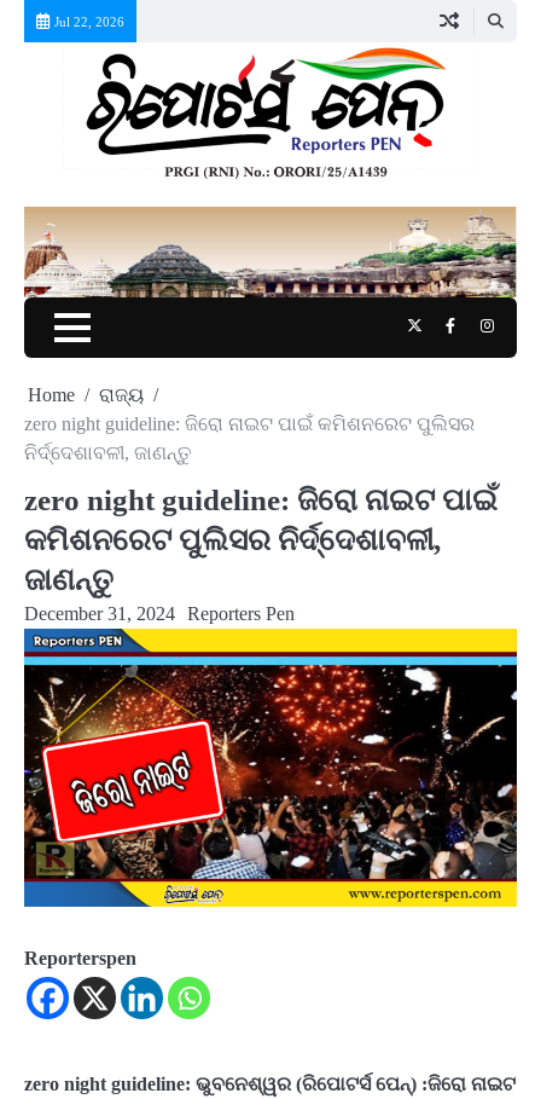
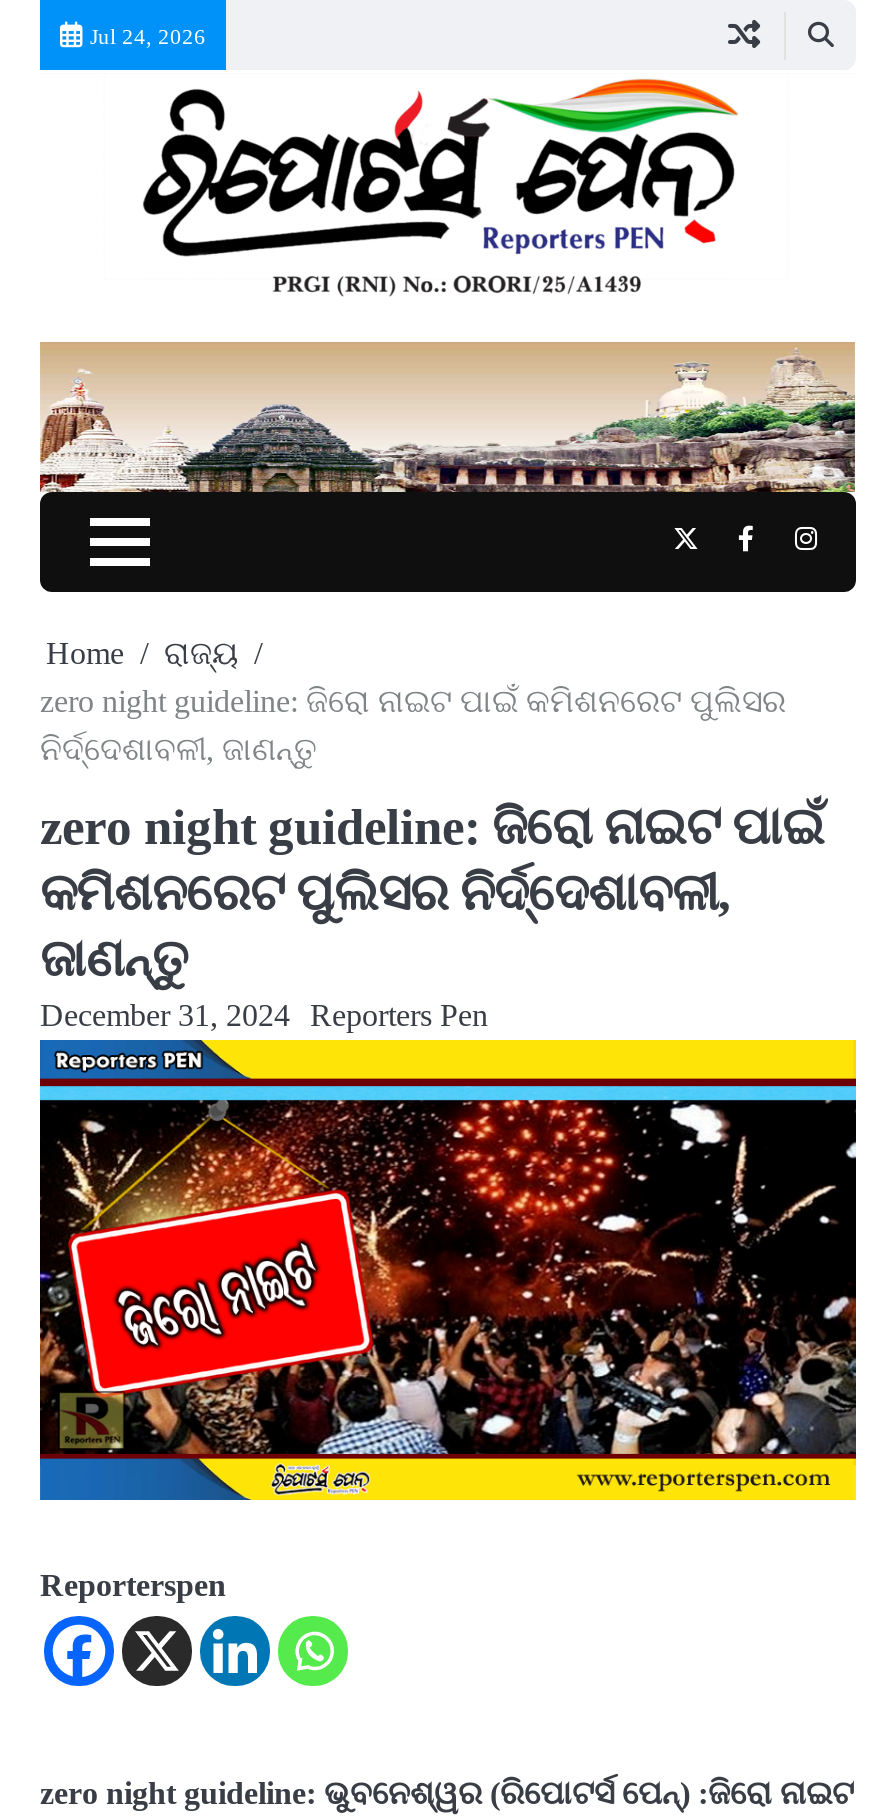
- Jul 22, 2026
+ Jul 24, 2026
